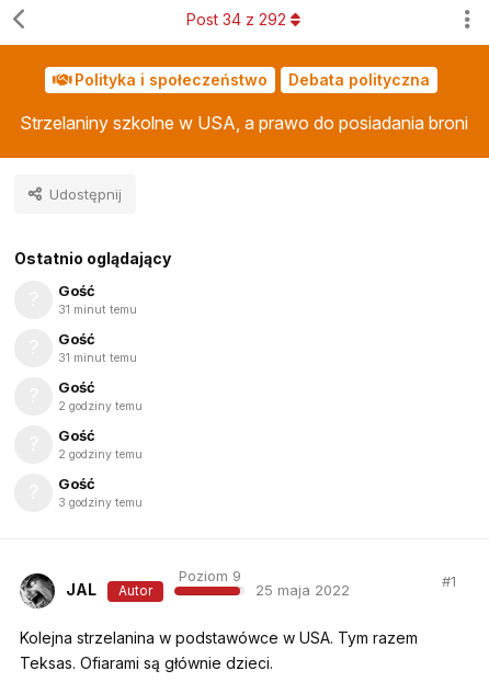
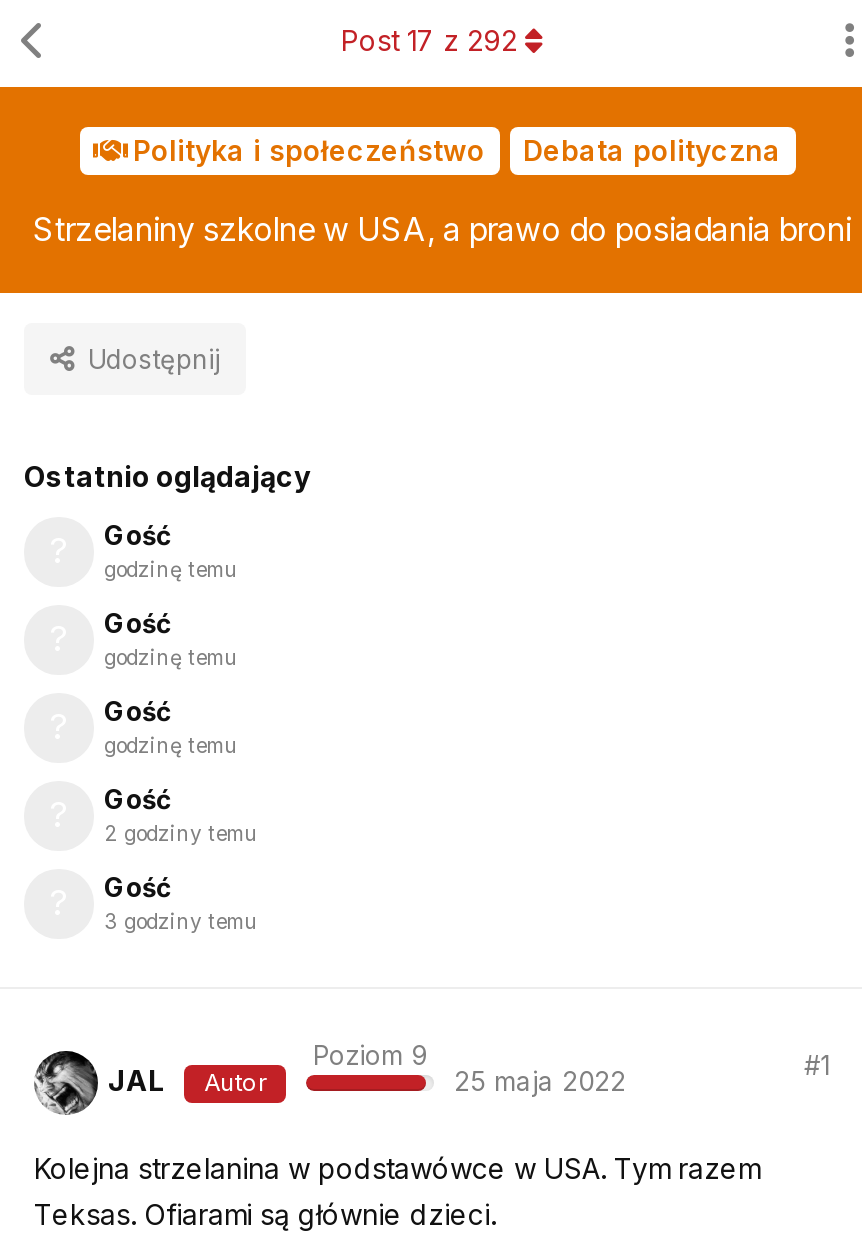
- Post 34 z 292
+ Post 17 z 292

- 31 minut temu
+ godzinę temu

- 31 minut temu
+ godzinę temu

- 2 godziny temu
+ godzinę temu
